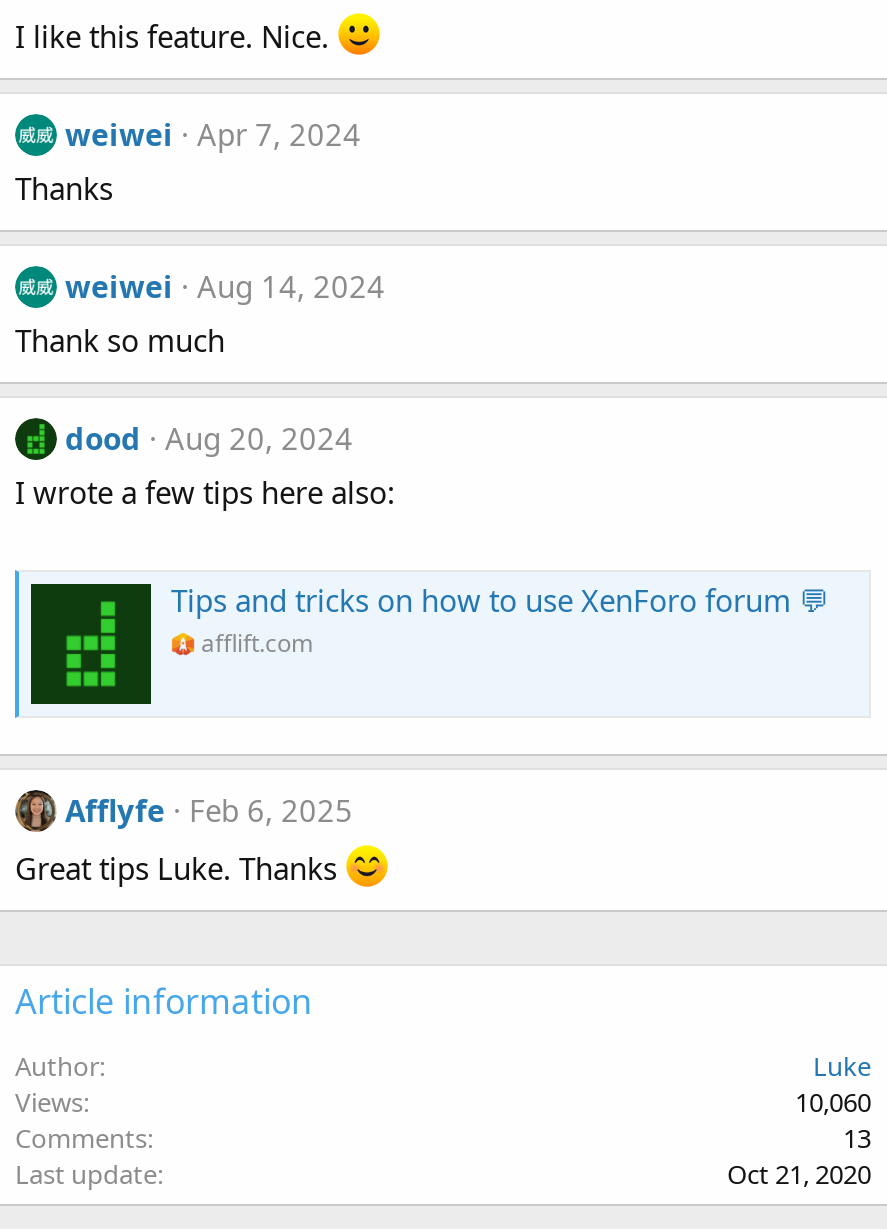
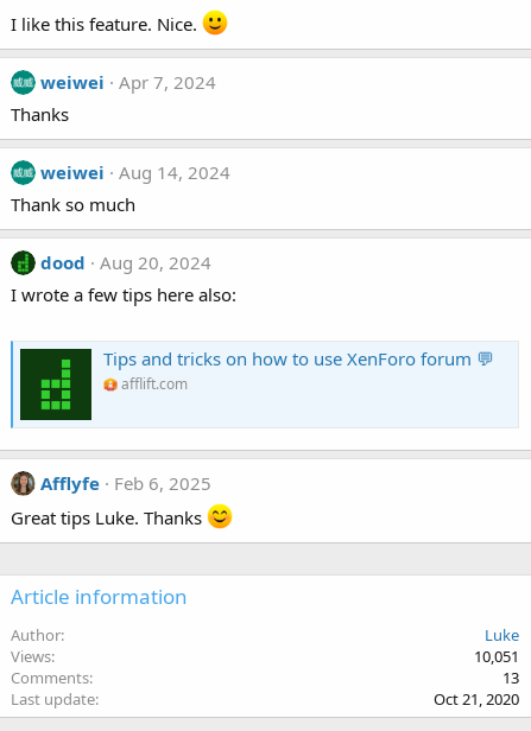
- 10,060
+ 10,051
